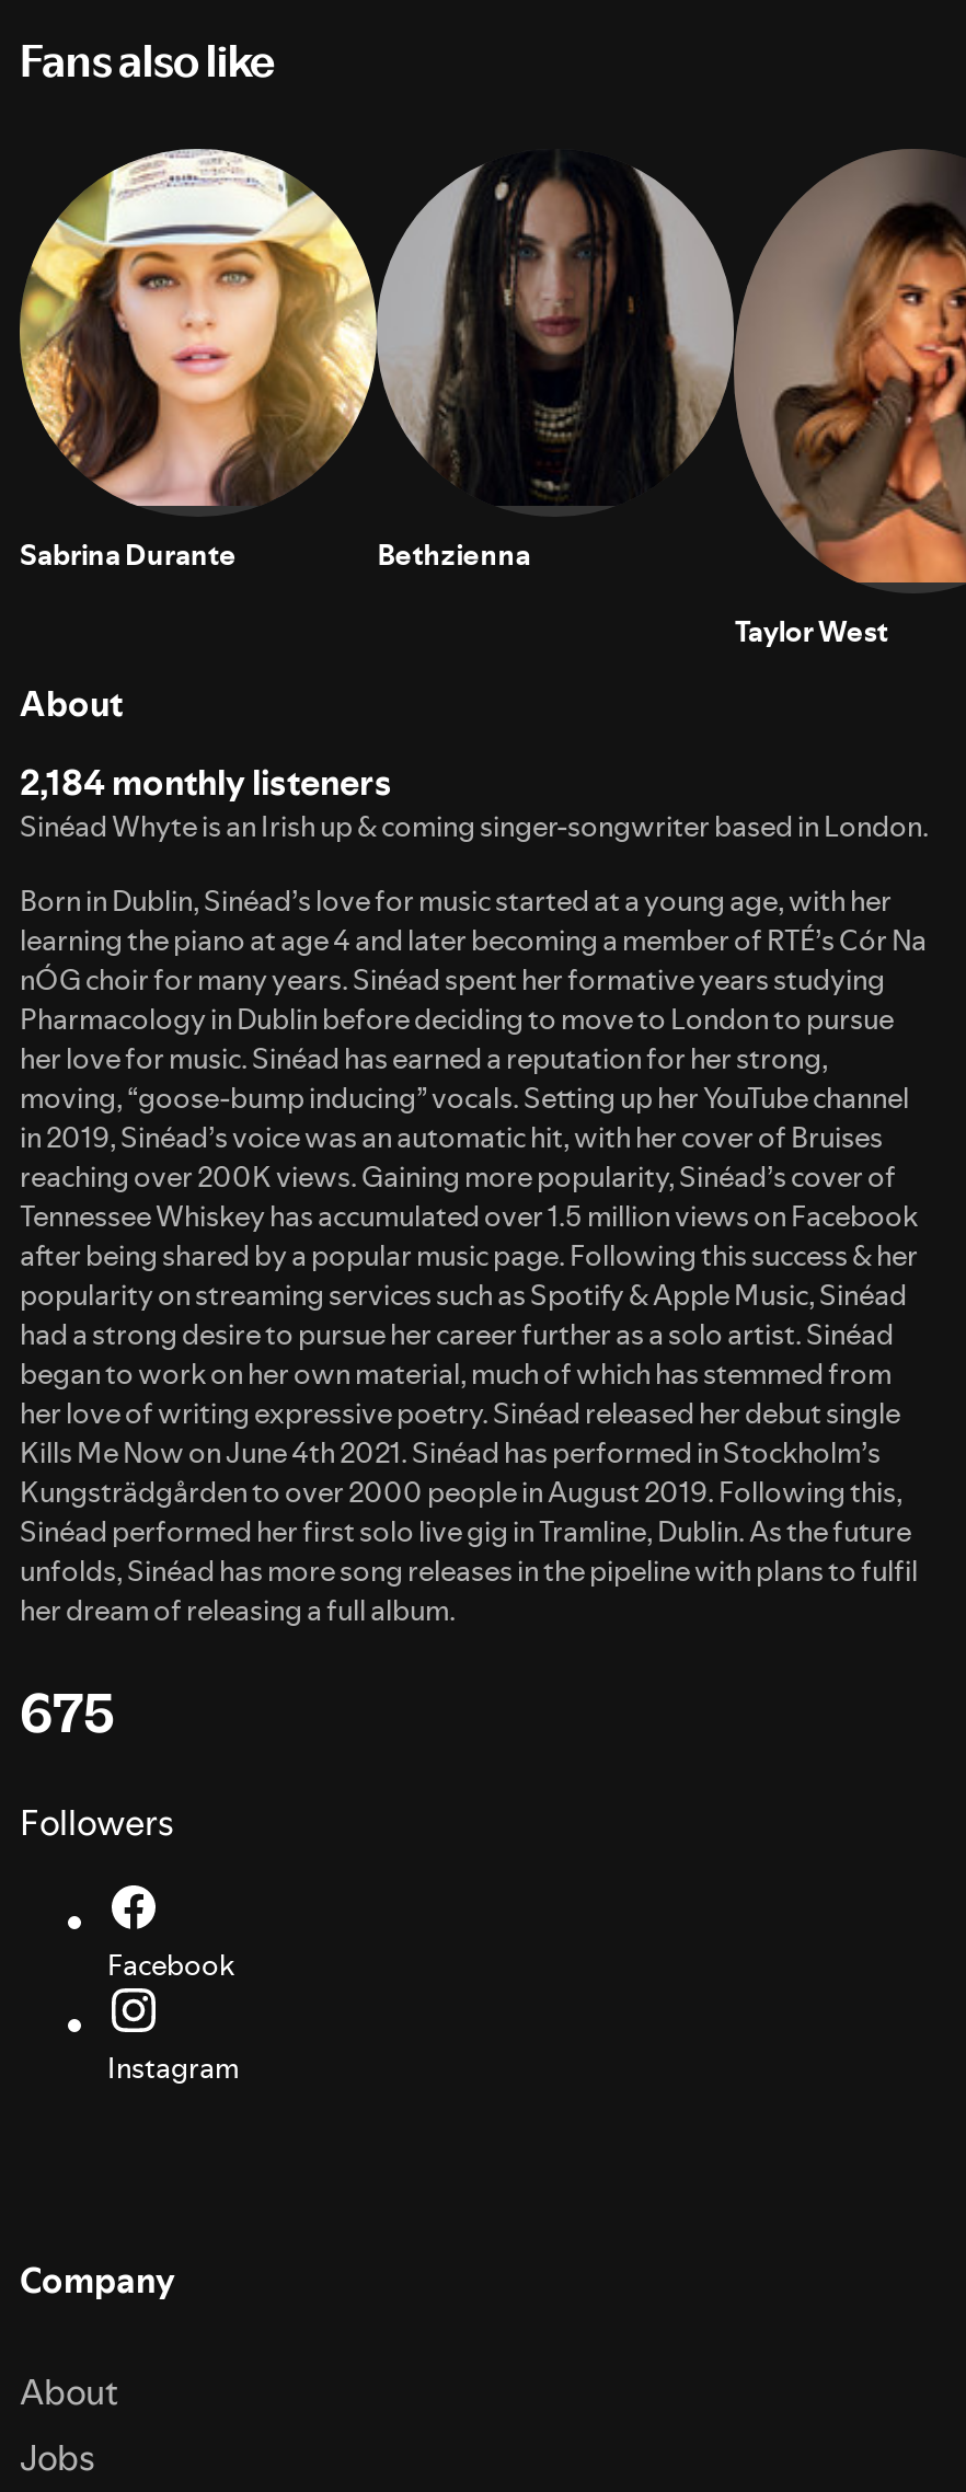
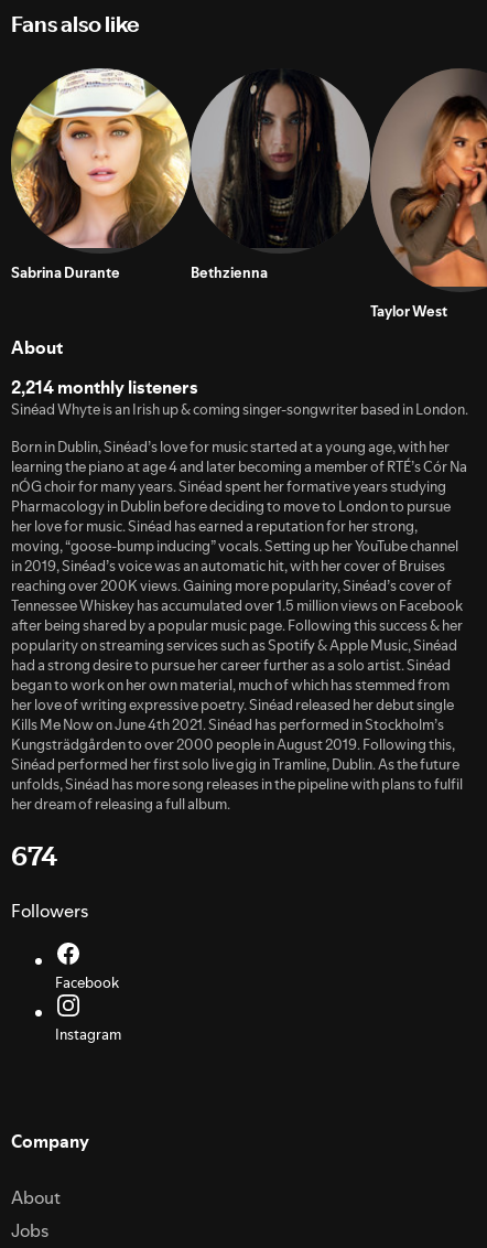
- 2,184 monthly listeners
+ 2,214 monthly listeners

- 675
+ 674
